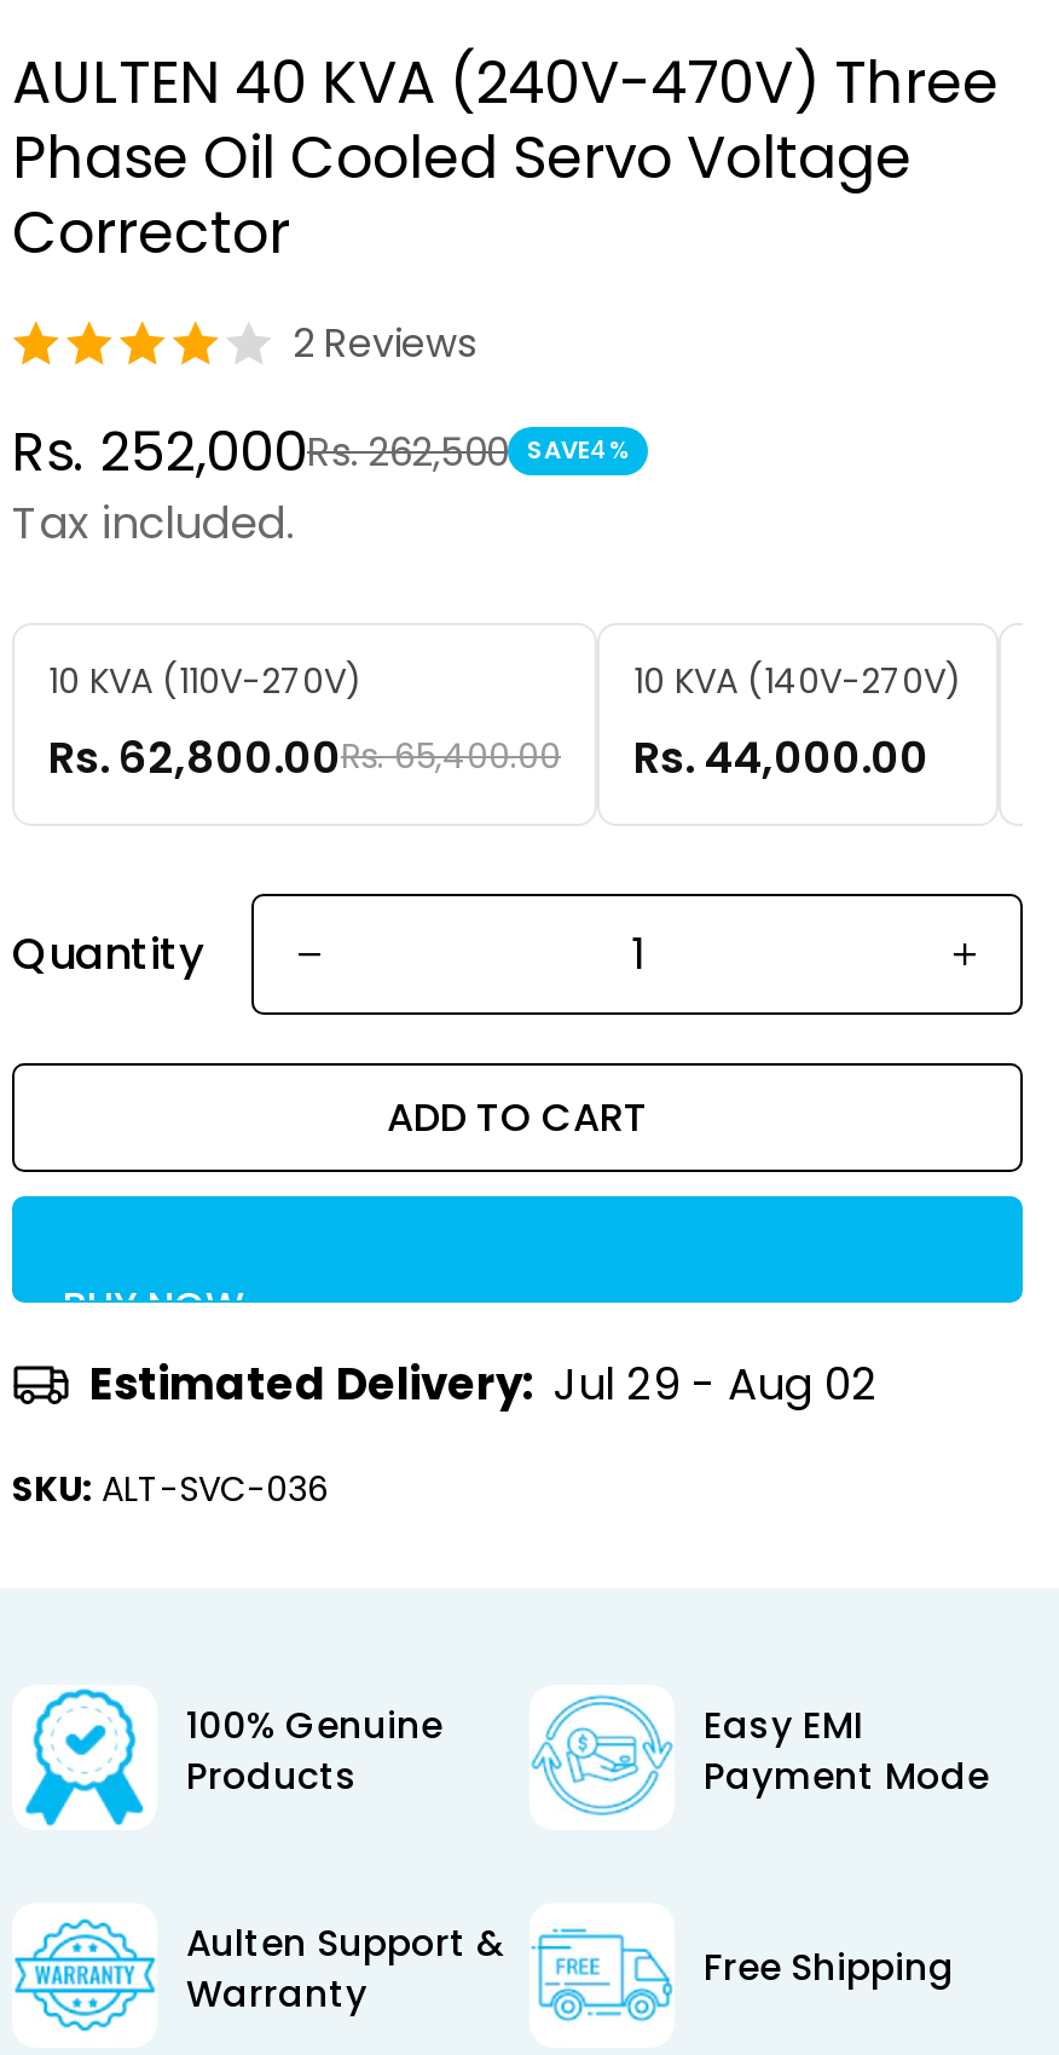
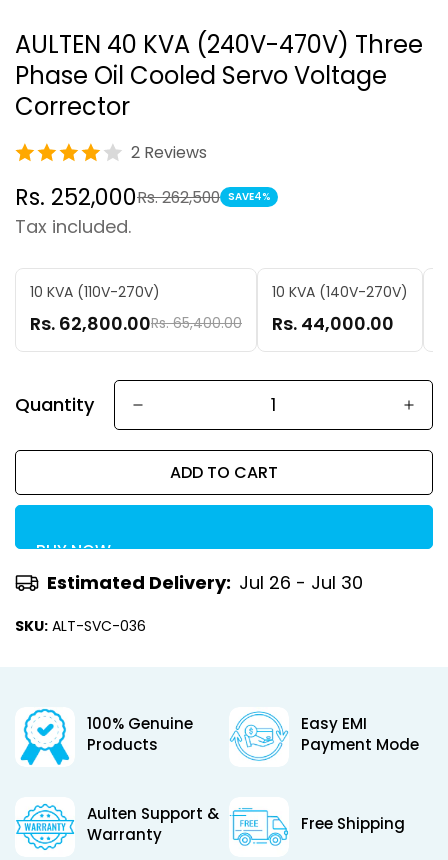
- Estimated Delivery: Jul 29 - Aug 02
+ Estimated Delivery: Jul 26 - Jul 30
